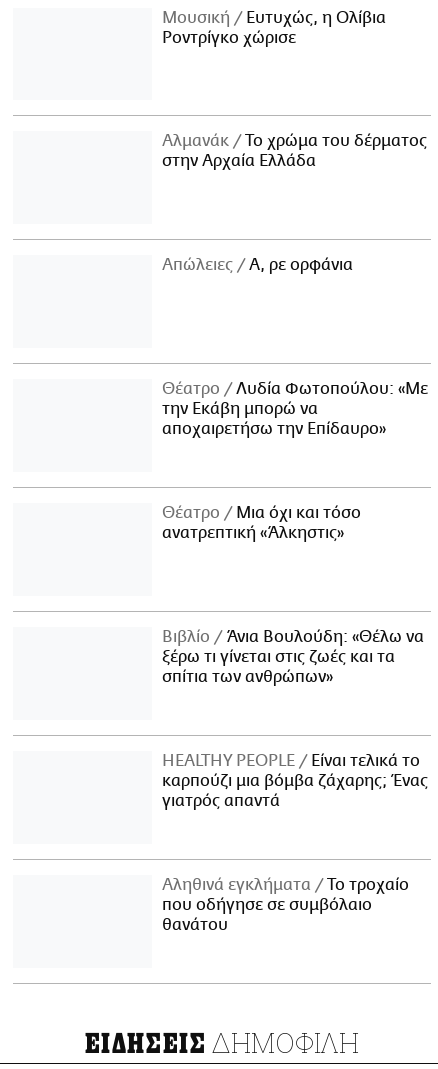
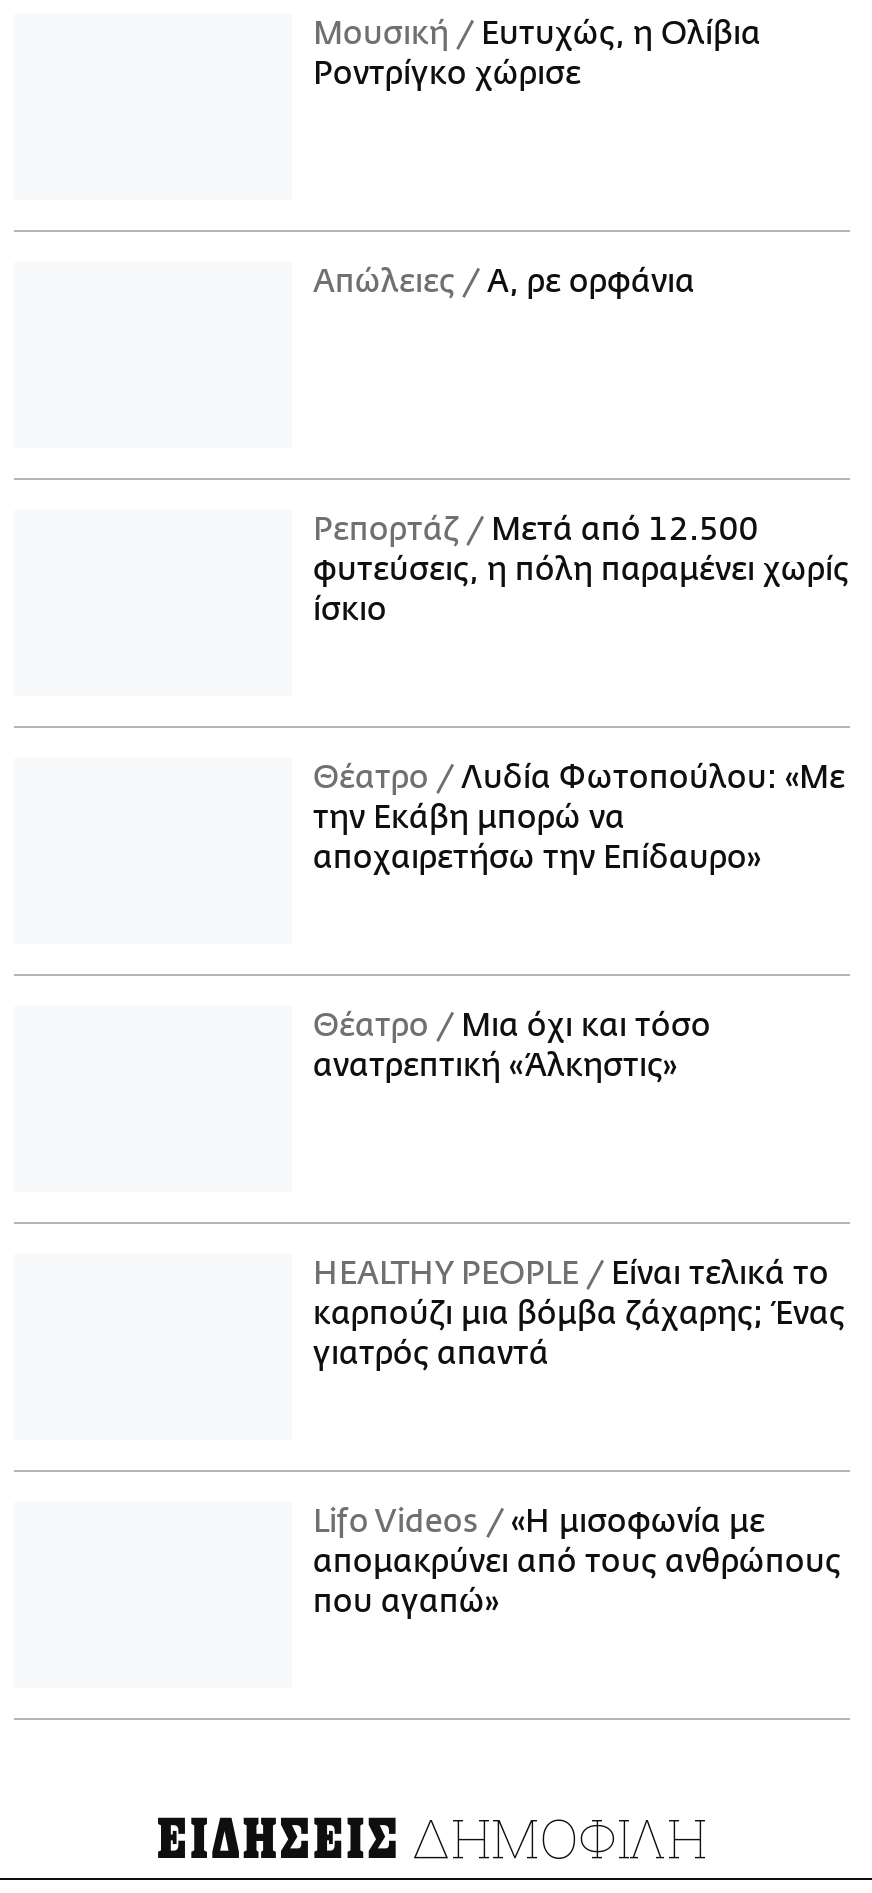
- Αλμανάκ Το χρώμα του δέρματος
- στην Αρχαία Ελλάδα

+ Ρεπορτάζ Μετά από 12.500
+ φυτεύσεις, η πόλη παραμένει χωρίς
+ ίσκιο

- Βιβλίο Άνια Βουλούδη: «Θέλω να
- ξέρω τι γίνεται στις ζωές και τα
- σπίτια των ανθρώπων»

- Αληθινά εγκλήματα Το τροχαίο
- που οδήγησε σε συμβόλαιο
- θανάτου
+ Lifo Videos «Η μισοφωνία με
+ απομακρύνει από τους ανθρώπους
+ που αγαπώ»
